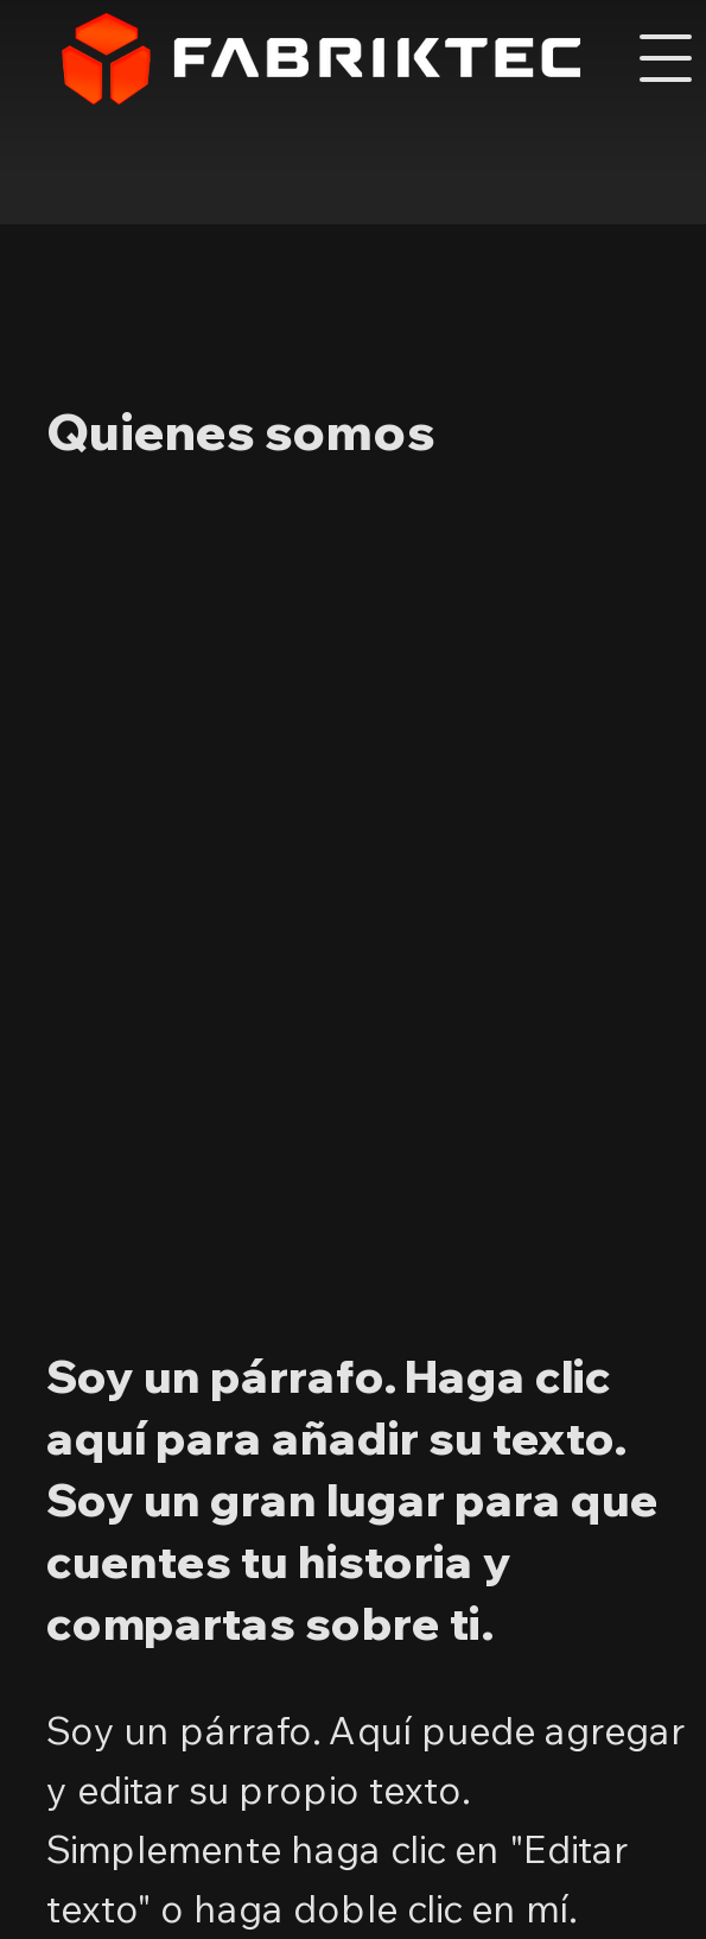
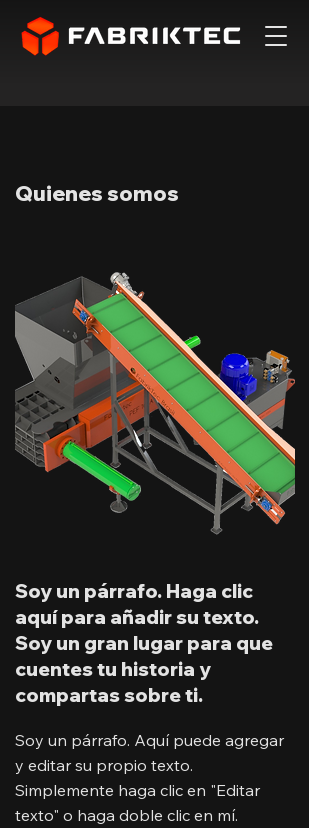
+ [image]
